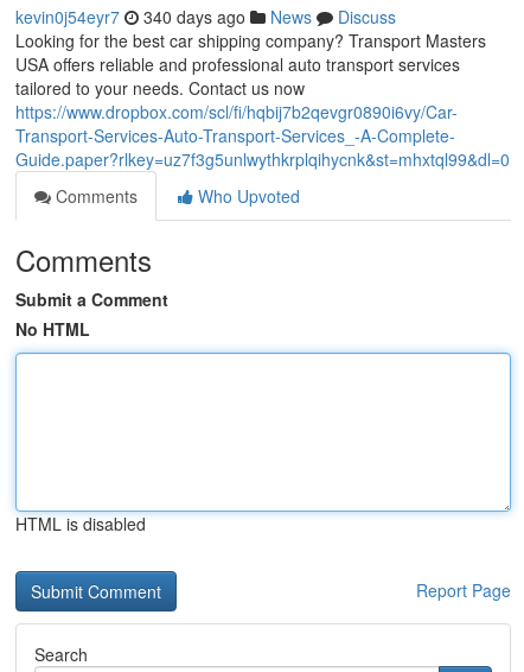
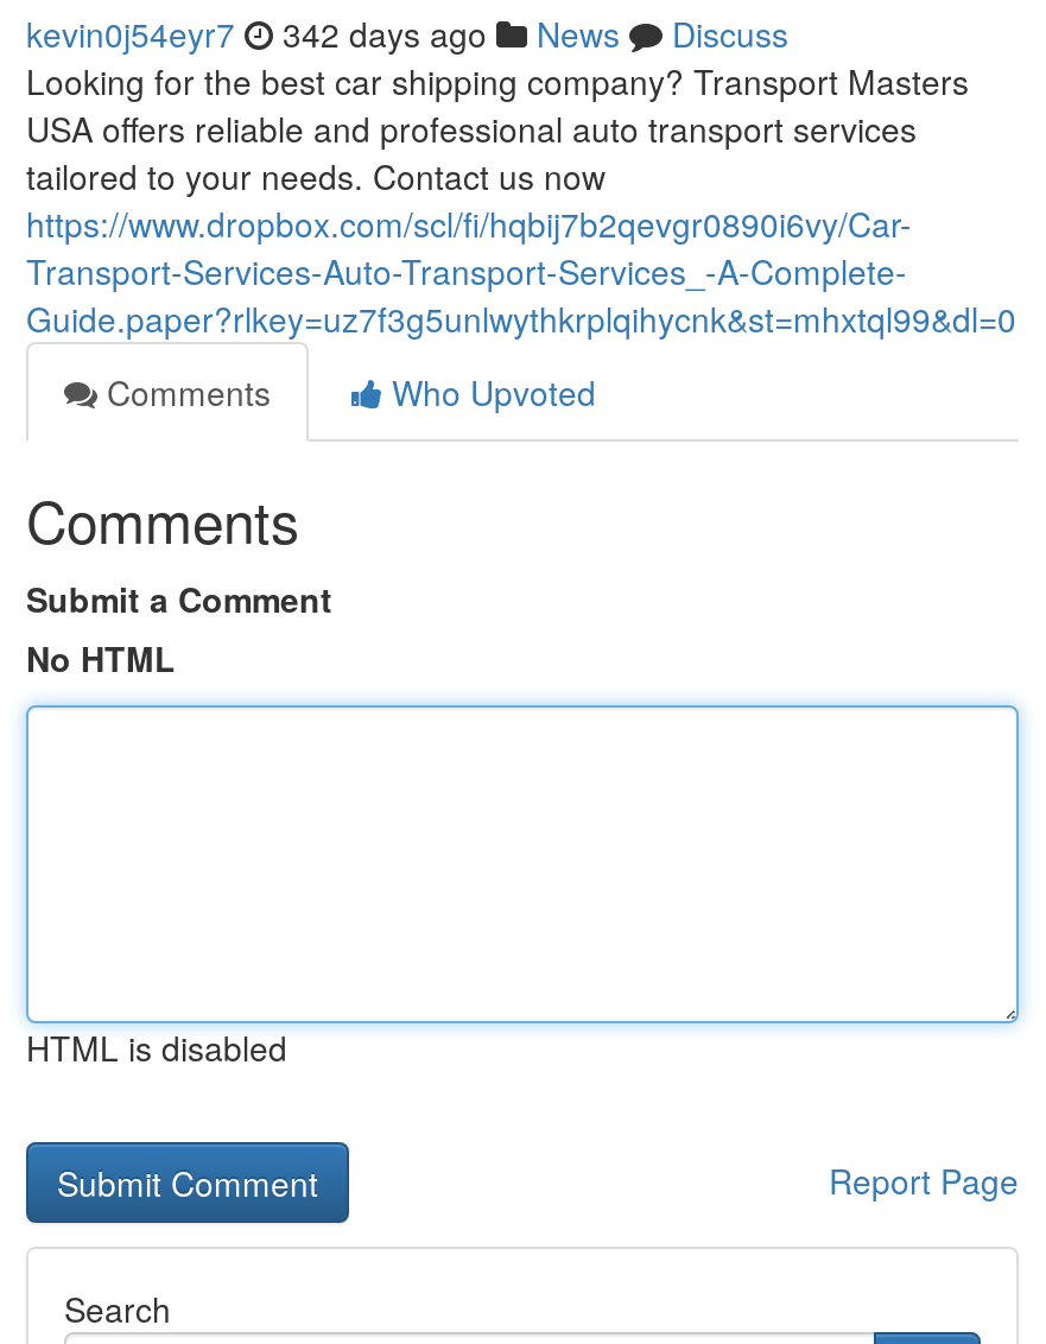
- kevin0j54eyr7 340 days ago News Discuss
+ kevin0j54eyr7 342 days ago News Discuss
